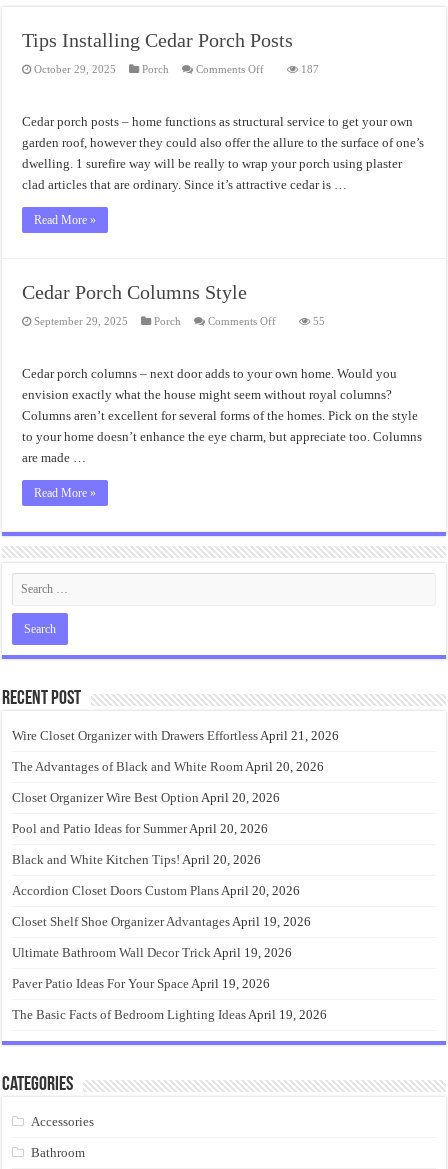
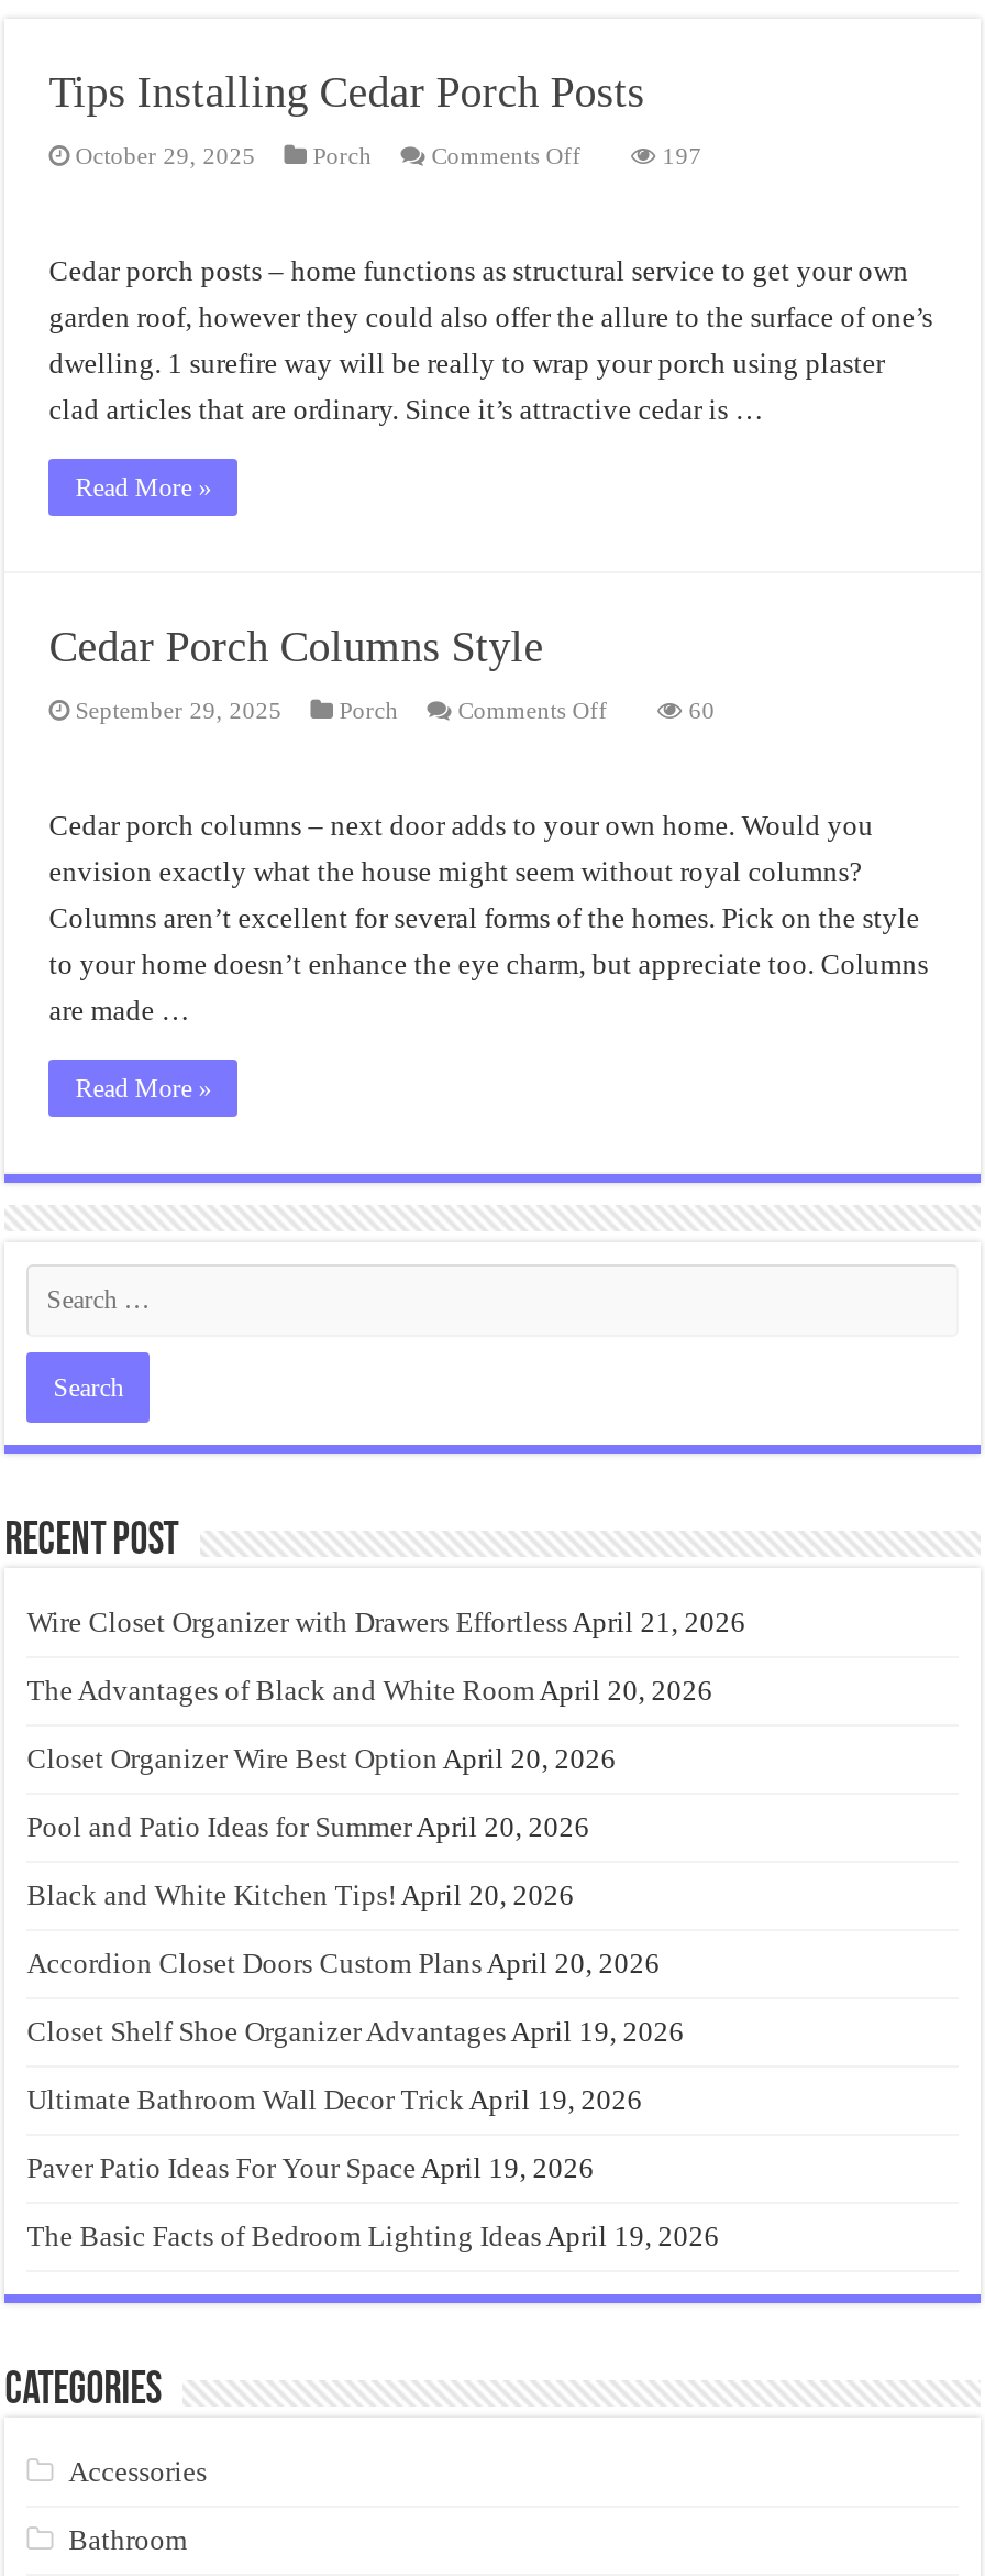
- 187
+ 197

- 55
+ 60
